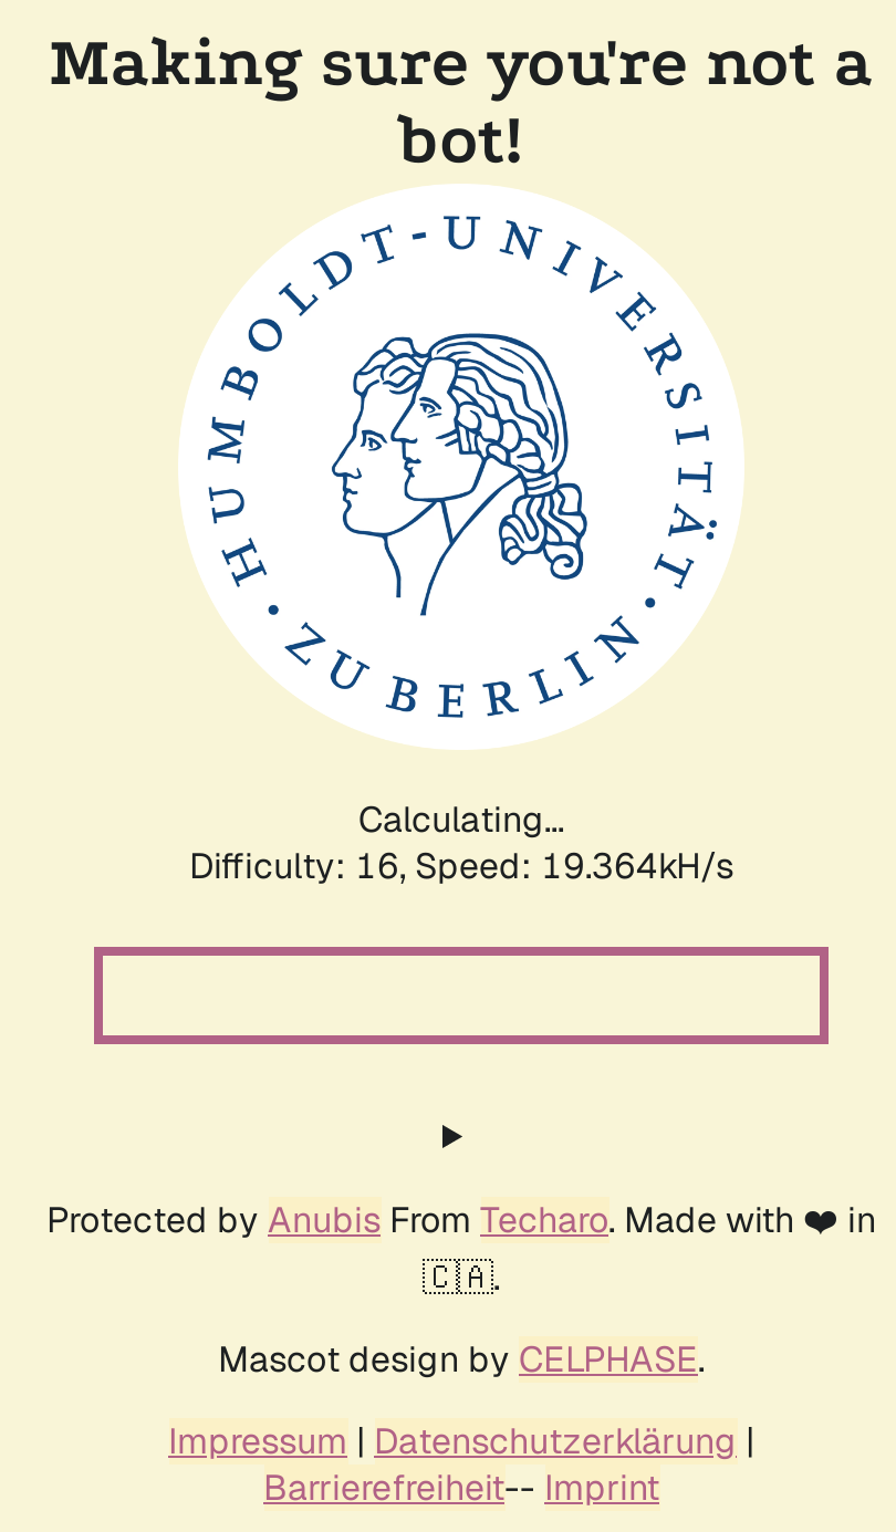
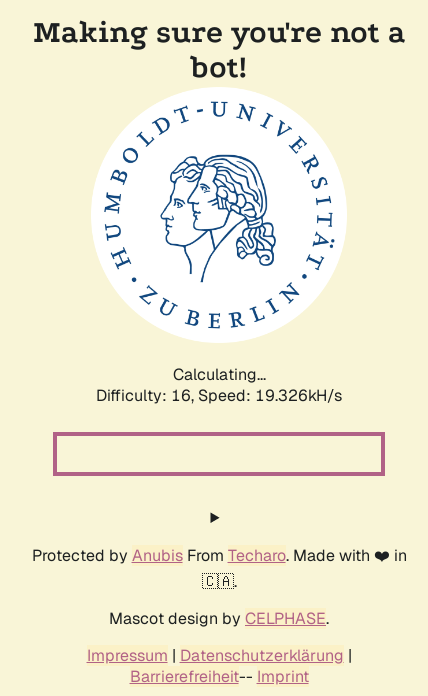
- Difficulty: 16, Speed: 19.364kH/s
+ Difficulty: 16, Speed: 19.326kH/s
